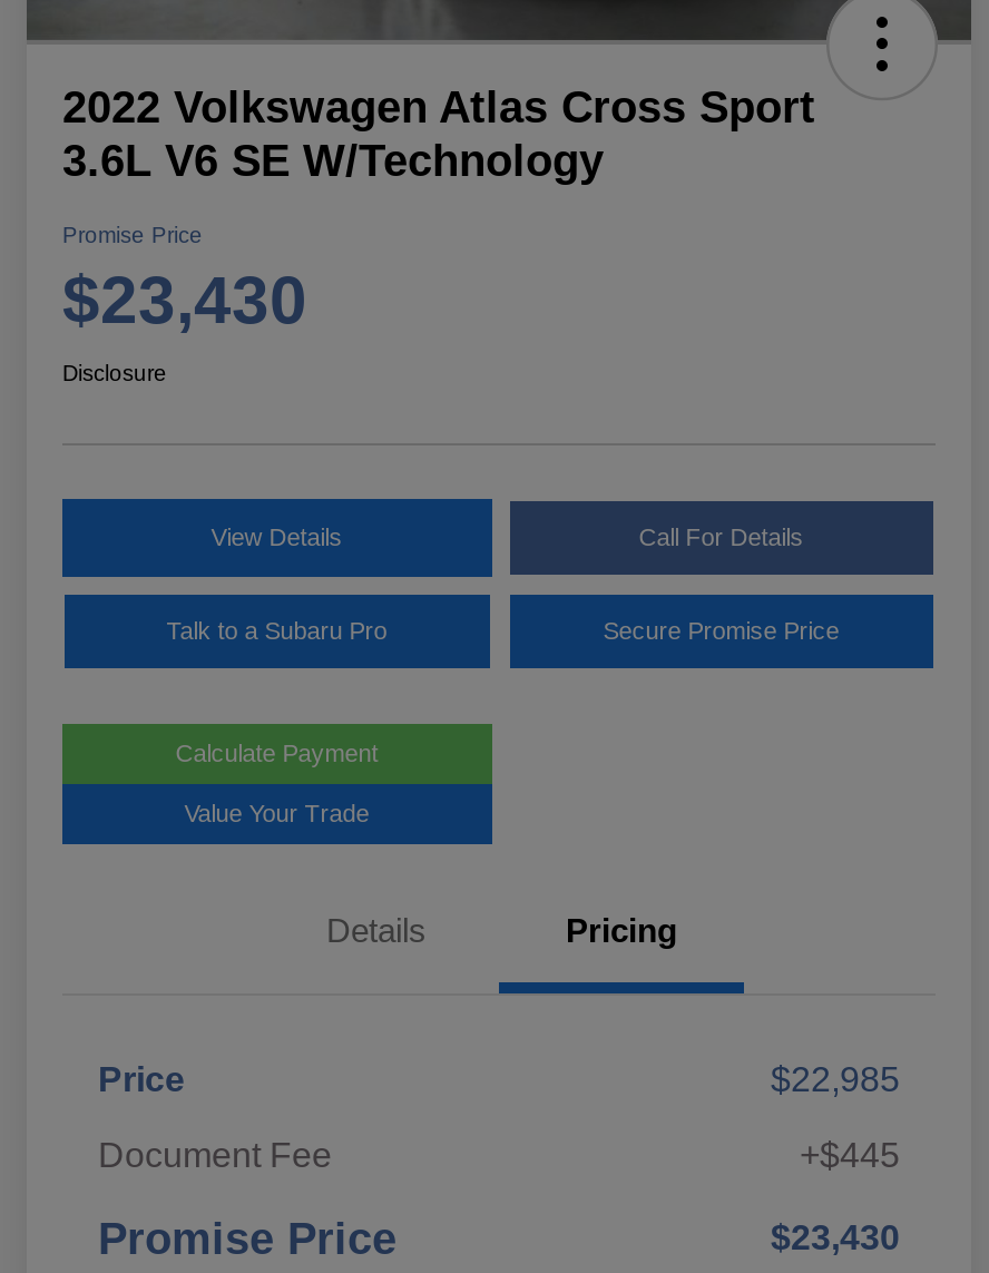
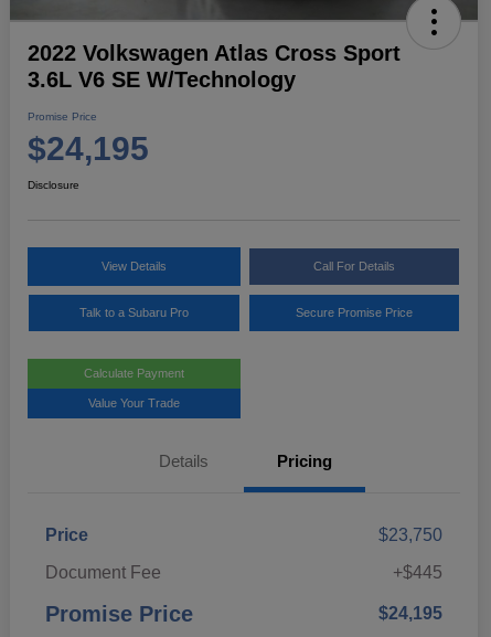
- $23,430
+ $24,195

- $22,985
+ $23,750

- $23,430
+ $24,195
